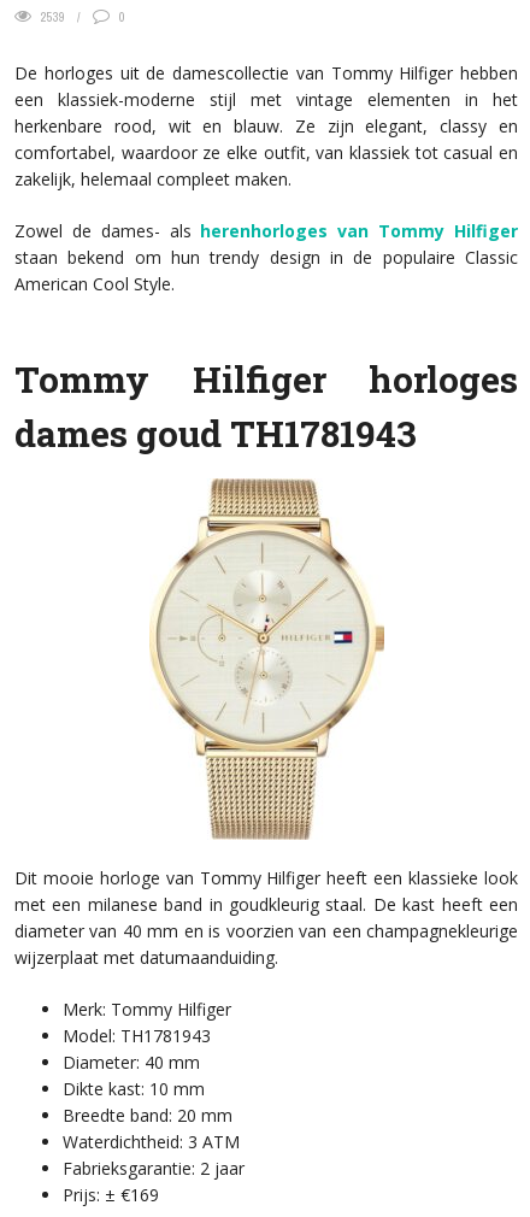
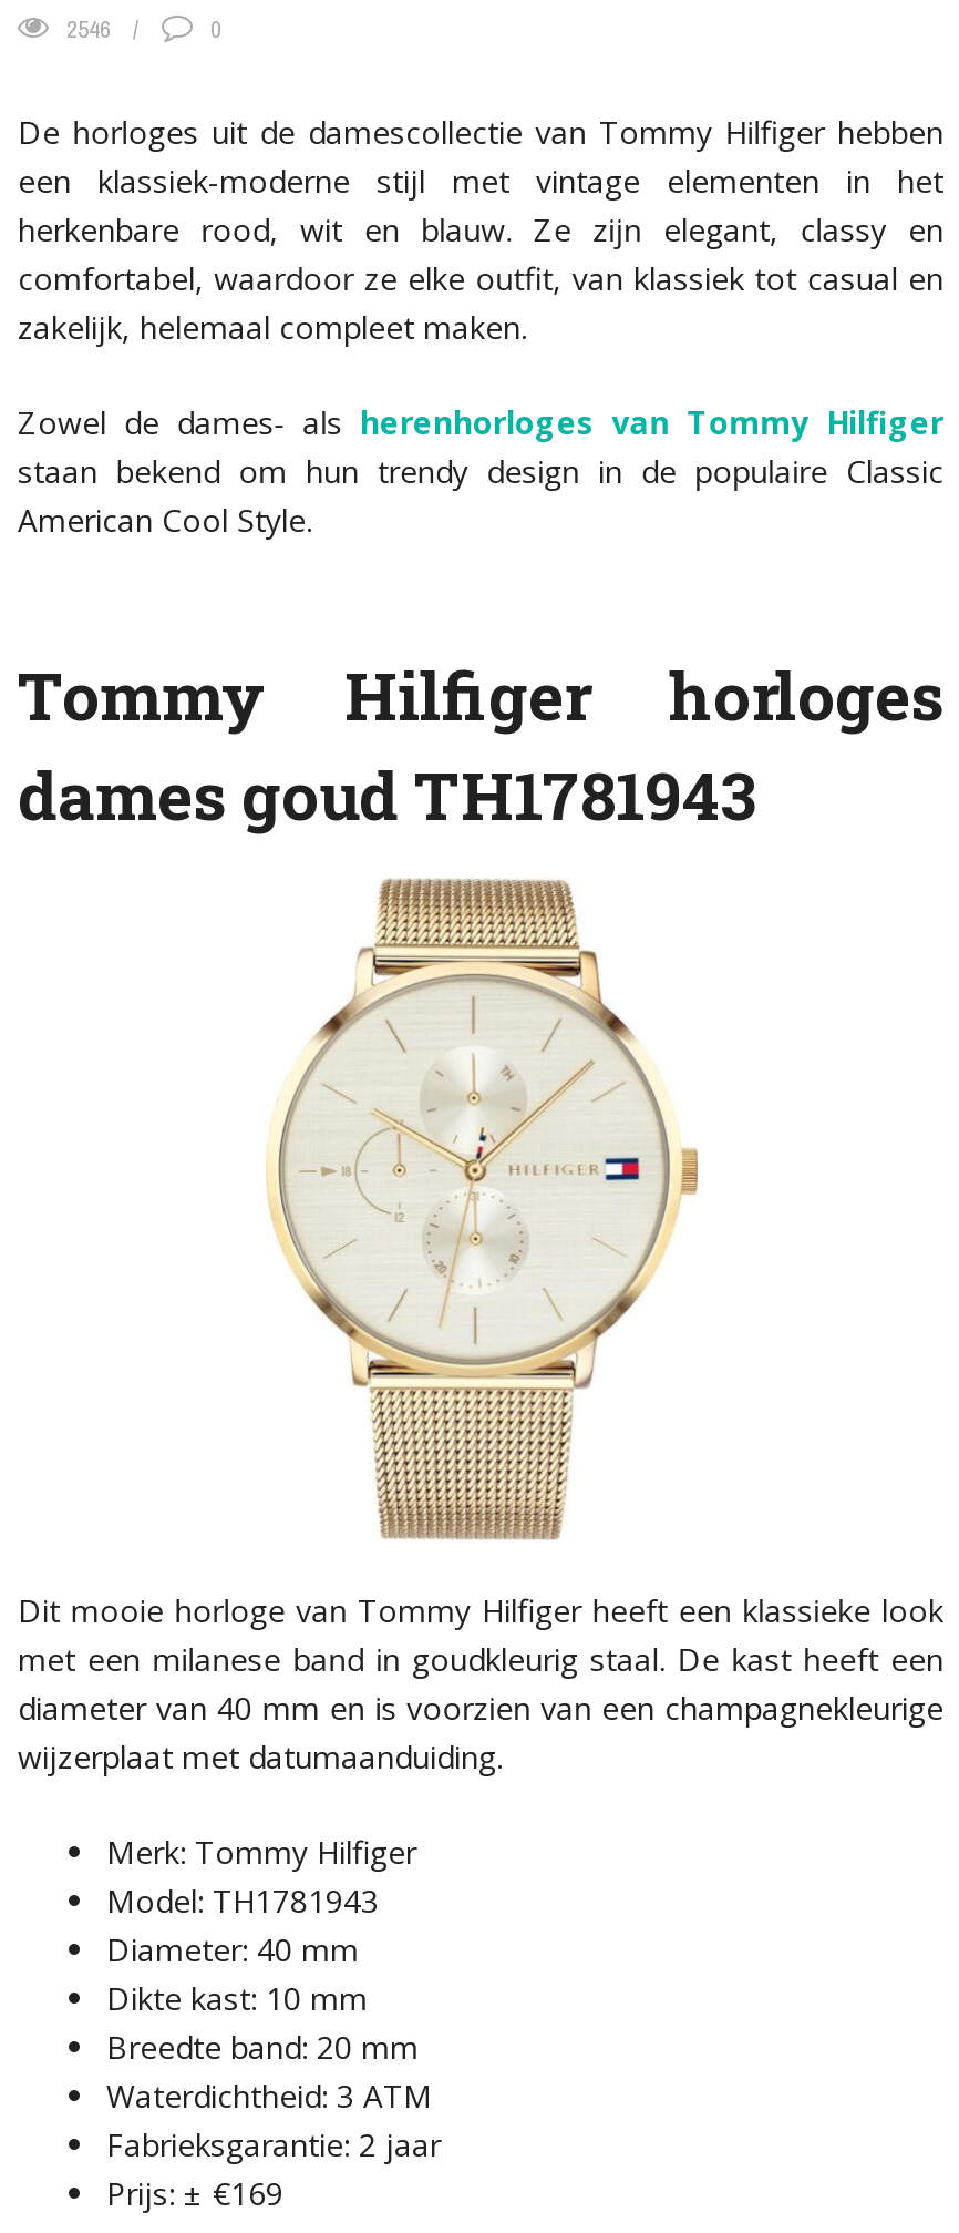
- 2539
+ 2546
